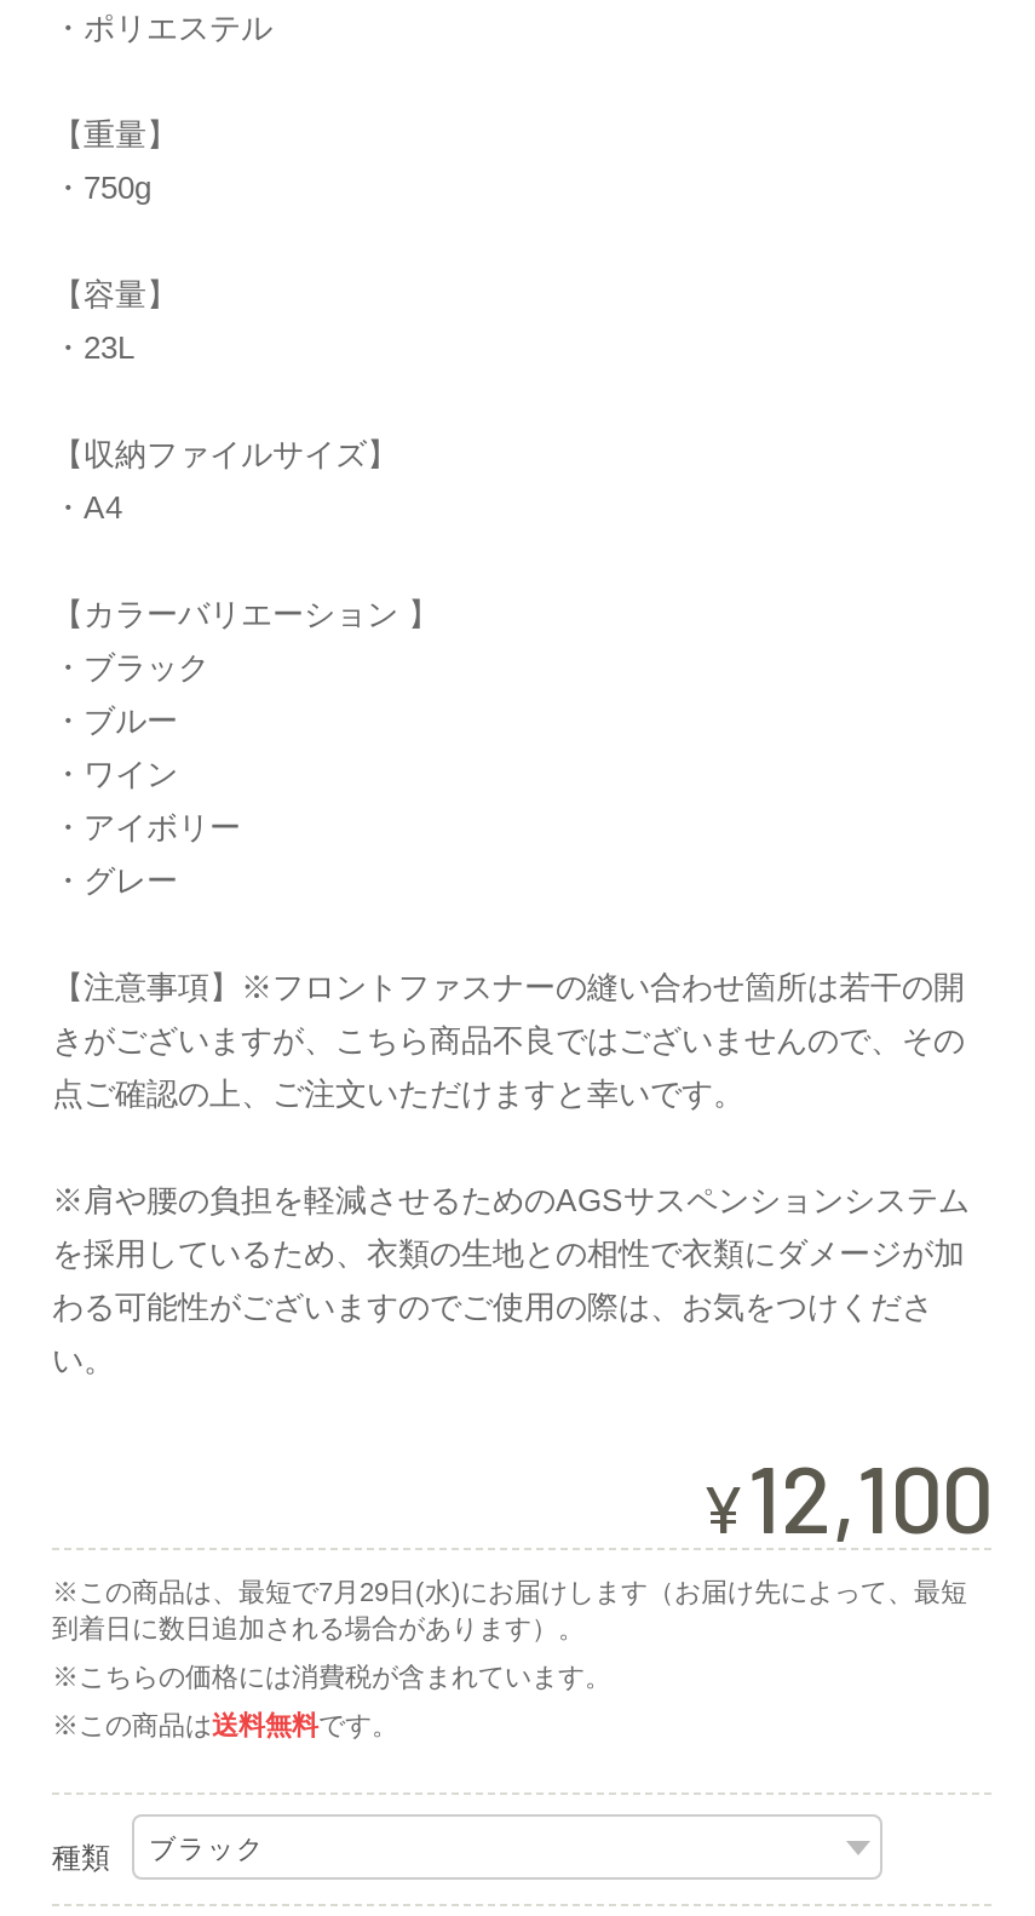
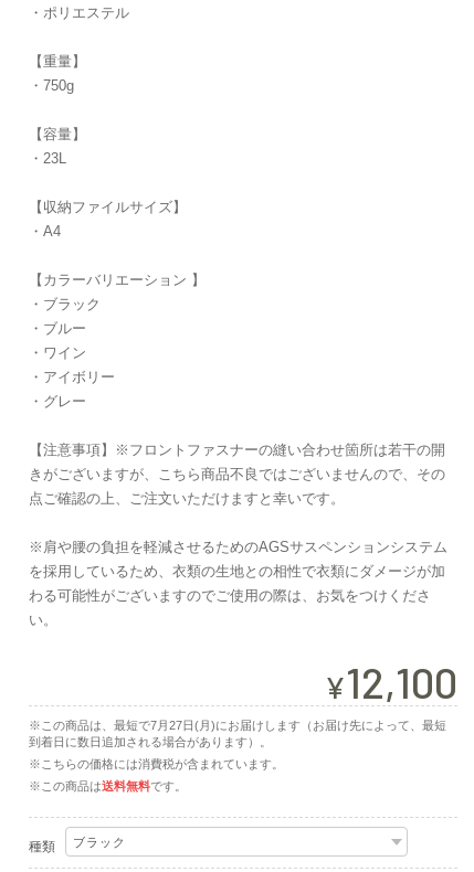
- ※この商品は、最短で7月29日(水)にお届けします（お届け先によって、最短
+ ※この商品は、最短で7月27日(月)にお届けします（お届け先によって、最短
